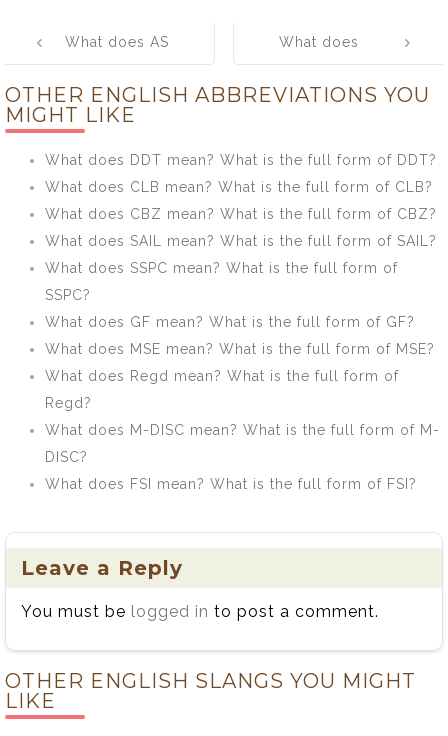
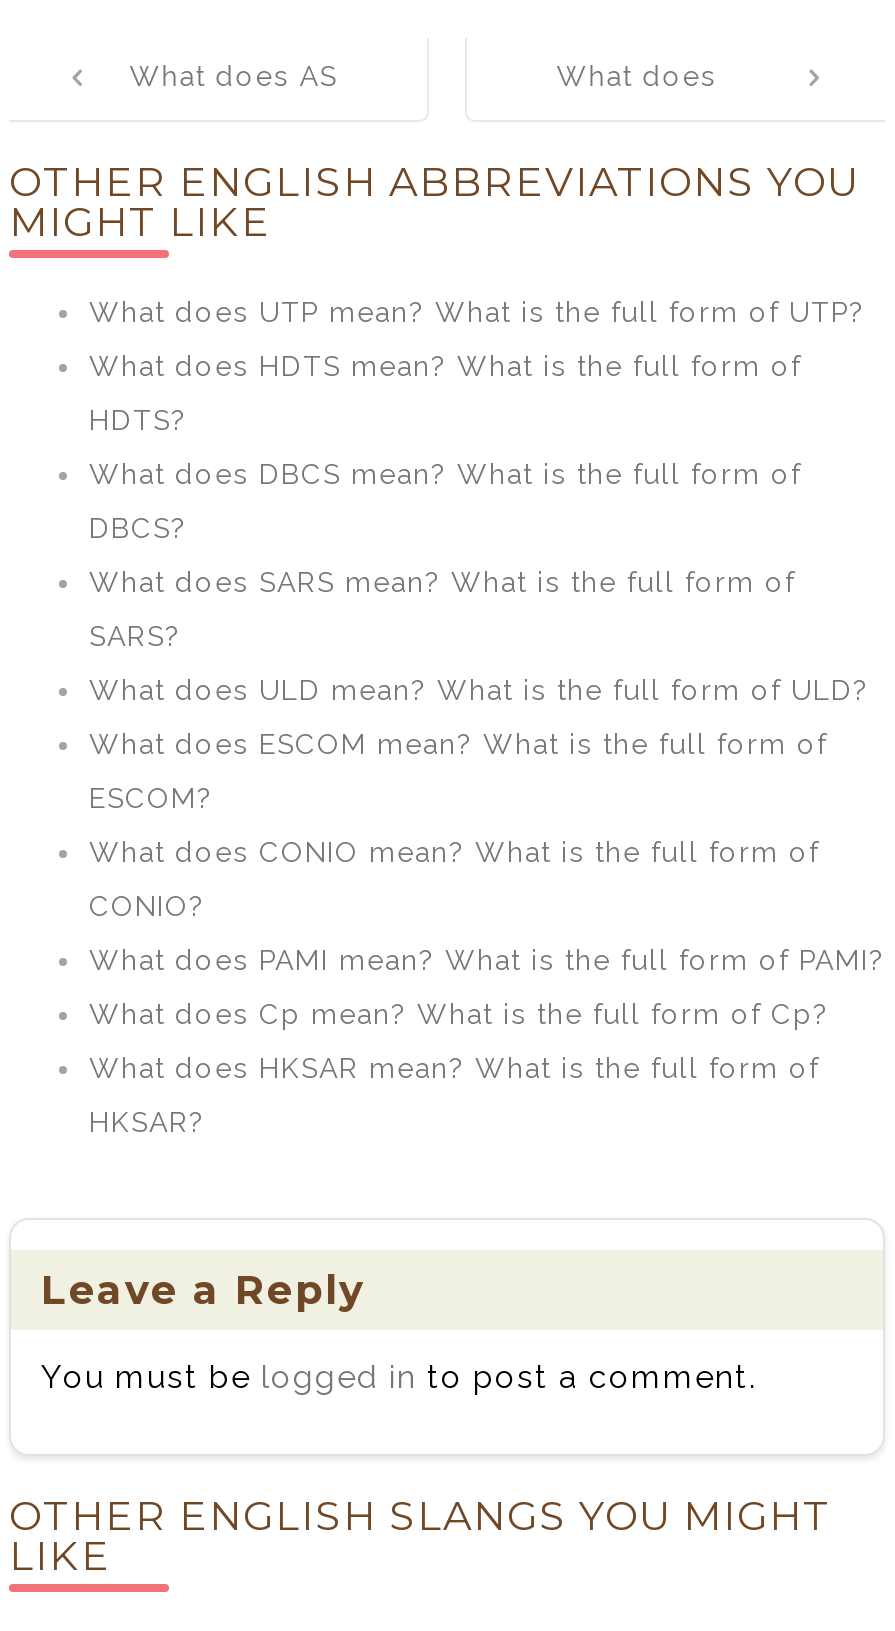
- What does DDT mean? What is the full form of DDT?
- What does CLB mean? What is the full form of CLB?
- What does CBZ mean? What is the full form of CBZ?
- What does SAIL mean? What is the full form of SAIL?
- What does SSPC mean? What is the full form of
- SSPC?
- What does GF mean? What is the full form of GF?
- What does MSE mean? What is the full form of MSE?
- What does Regd mean? What is the full form of
- Regd?
- What does M-DISC mean? What is the full form of M-
- DISC?
- What does FSI mean? What is the full form of FSI?
+ What does UTP mean? What is the full form of UTP?
+ What does HDTS mean? What is the full form of
+ HDTS?
+ What does DBCS mean? What is the full form of
+ DBCS?
+ What does SARS mean? What is the full form of
+ SARS?
+ What does ULD mean? What is the full form of ULD?
+ What does ESCOM mean? What is the full form of
+ ESCOM?
+ What does CONIO mean? What is the full form of
+ CONIO?
+ What does PAMI mean? What is the full form of PAMI?
+ What does Cp mean? What is the full form of Cp?
+ What does HKSAR mean? What is the full form of
+ HKSAR?
